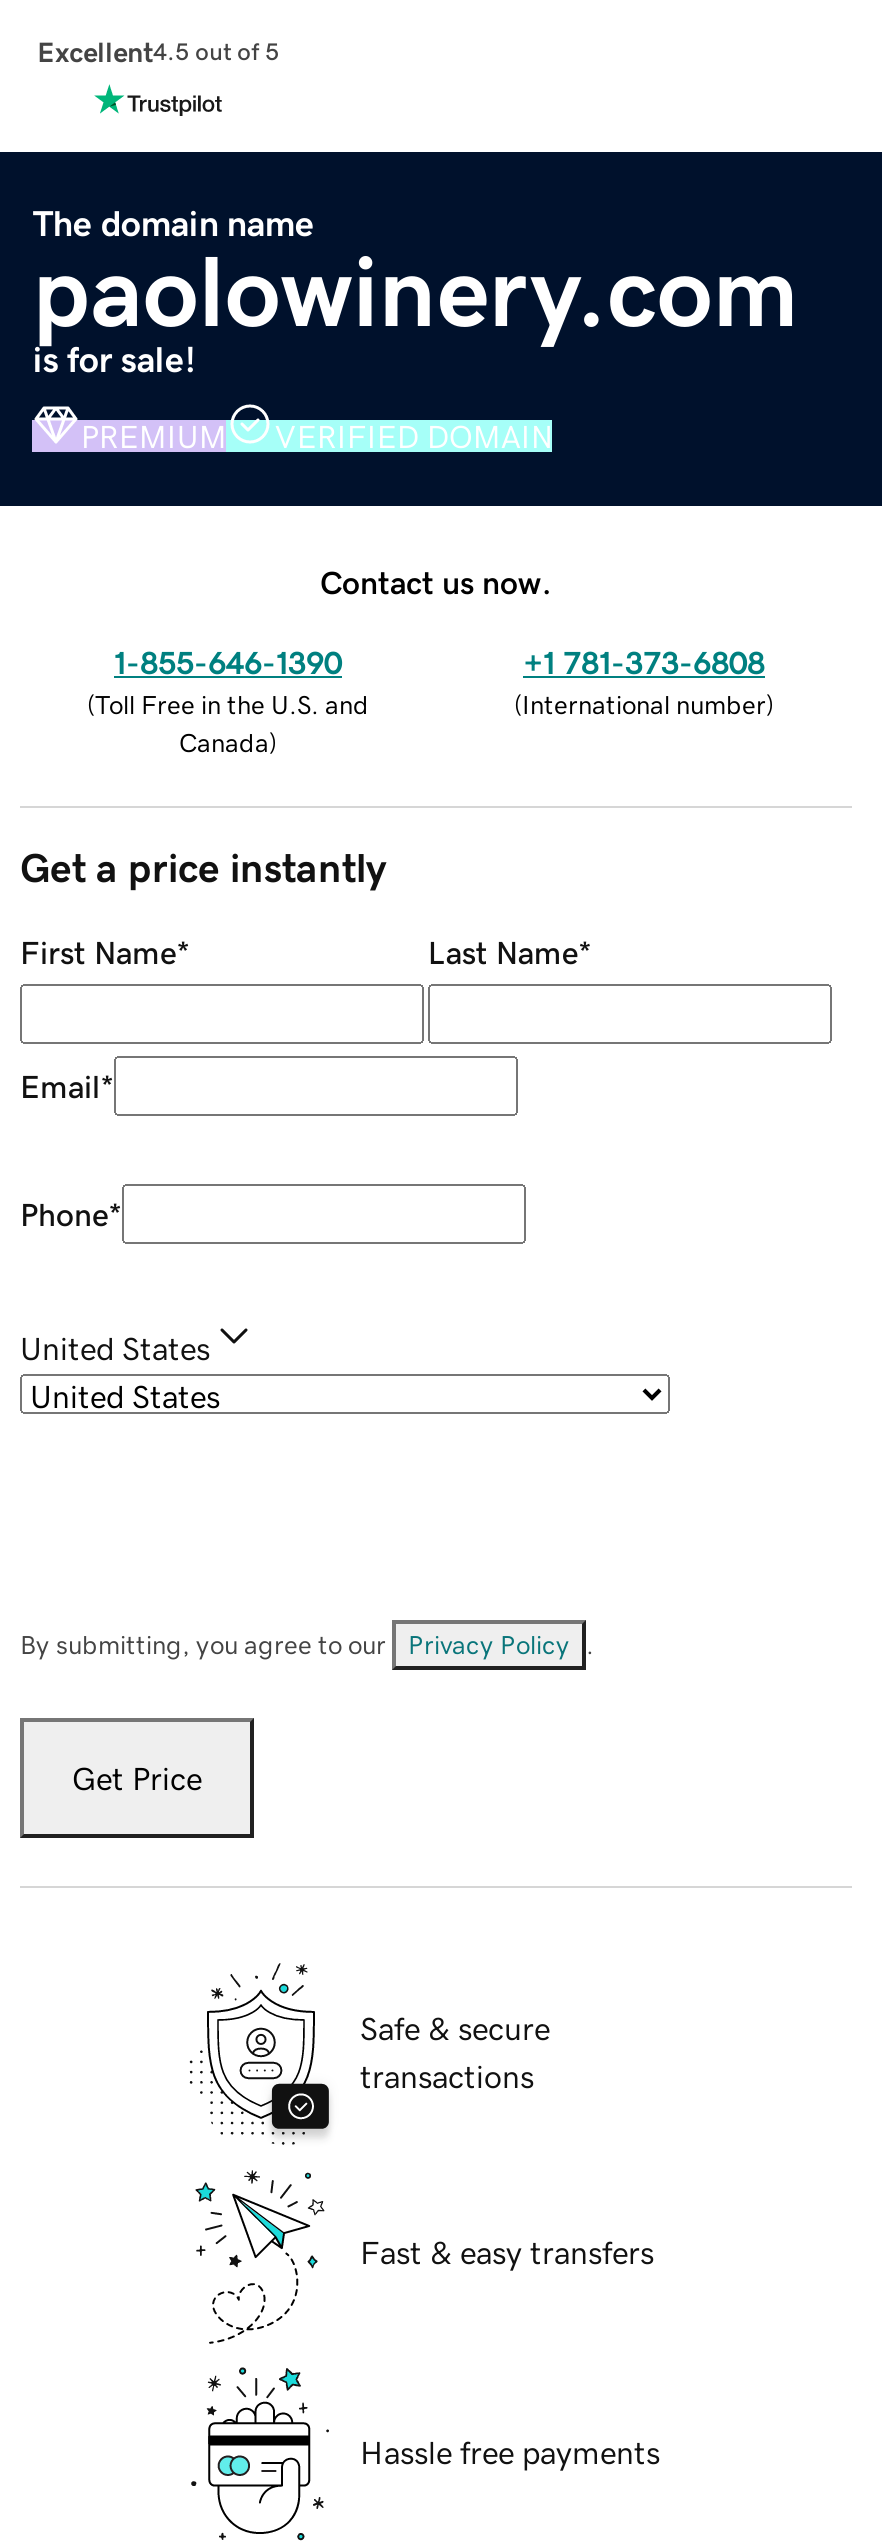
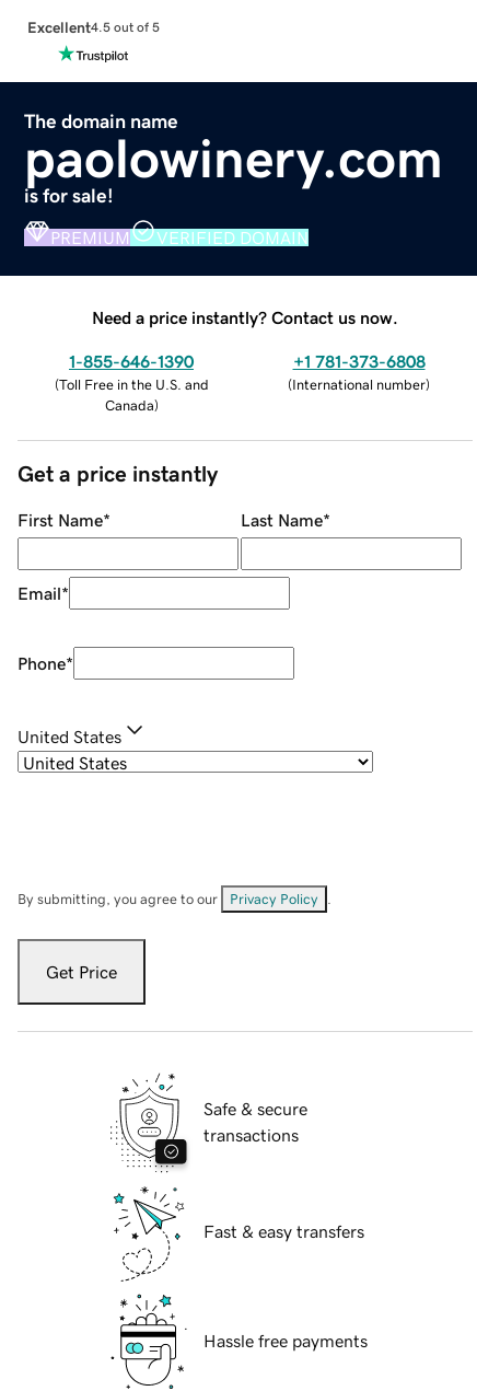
- Contact us now.
+ Need a price instantly? Contact us now.
